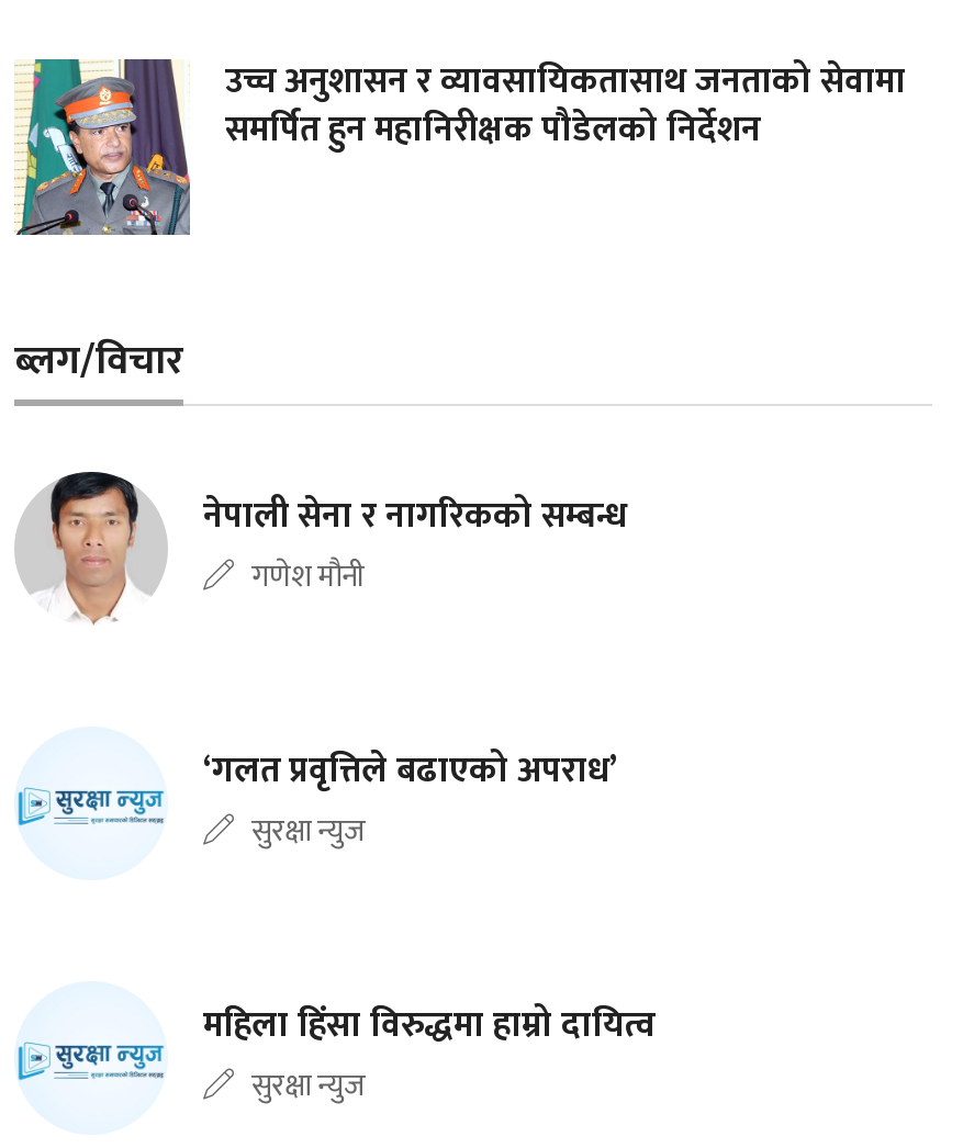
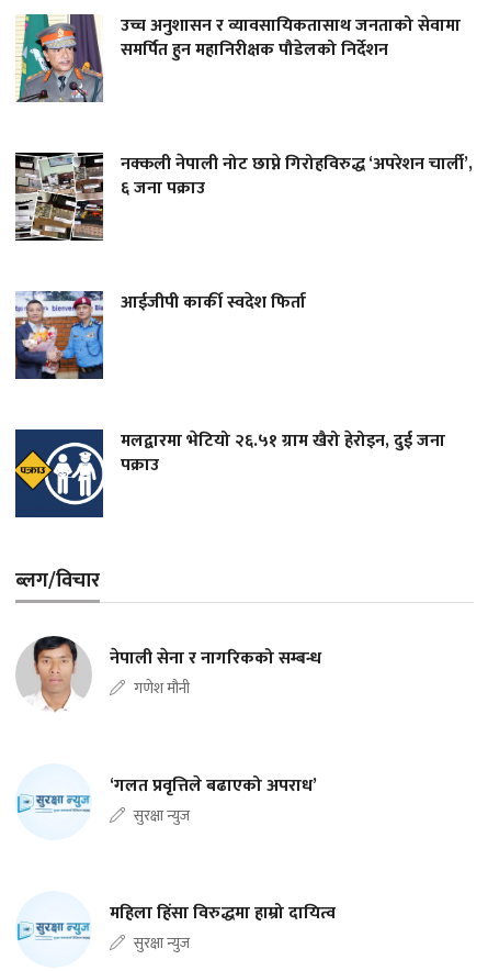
+ [image]
+ नक्कली नेपाली नोट छाप्ने गिरोहविरुद्ध ‘अपरेशन चार्ली’,
+ ६ जना पक्राउ

+ [image]
+ आईजीपी कार्की स्वदेश फिर्ता

+ [image]
+ मलद्वारमा भेटियो २६.५१ ग्राम खैरो हेरोइन, दुई जना
+ पक्राउ
